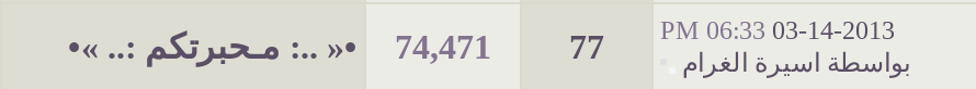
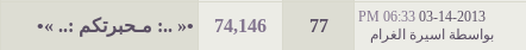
- 74,471
+ 74,146
